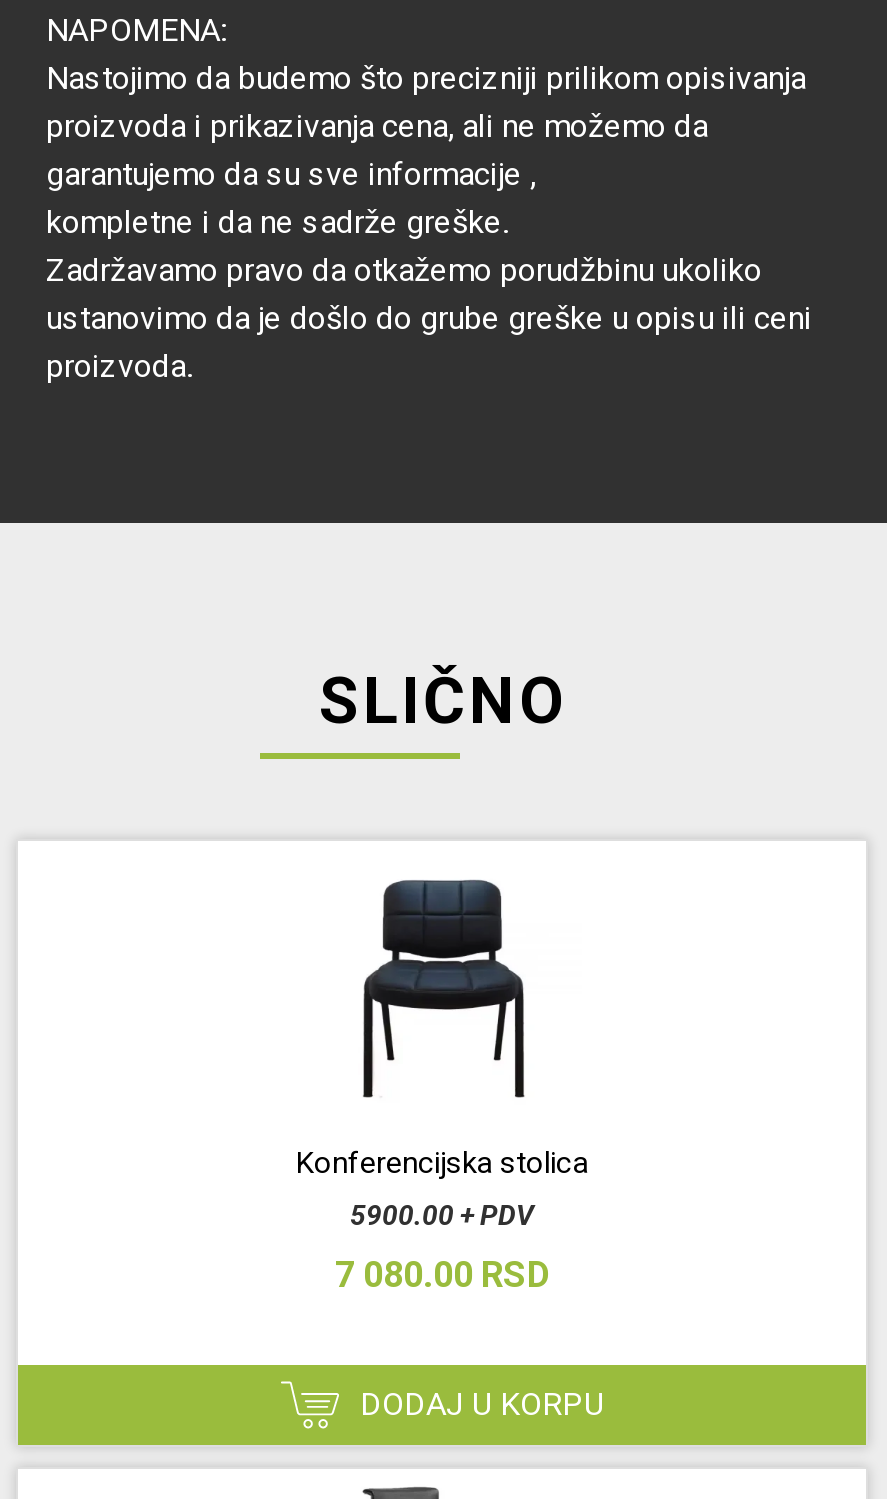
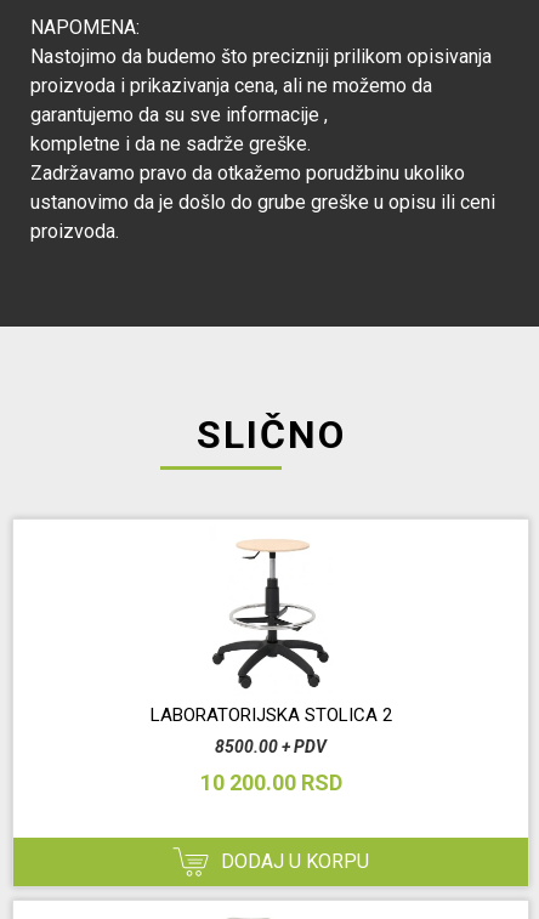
- [image]
- Konferencijska stolica
+ [image]
+ LABORATORIJSKA STOLICA 2

- 5900.00 + PDV
+ 8500.00 + PDV

- 7 080.00 RSD
+ 10 200.00 RSD
